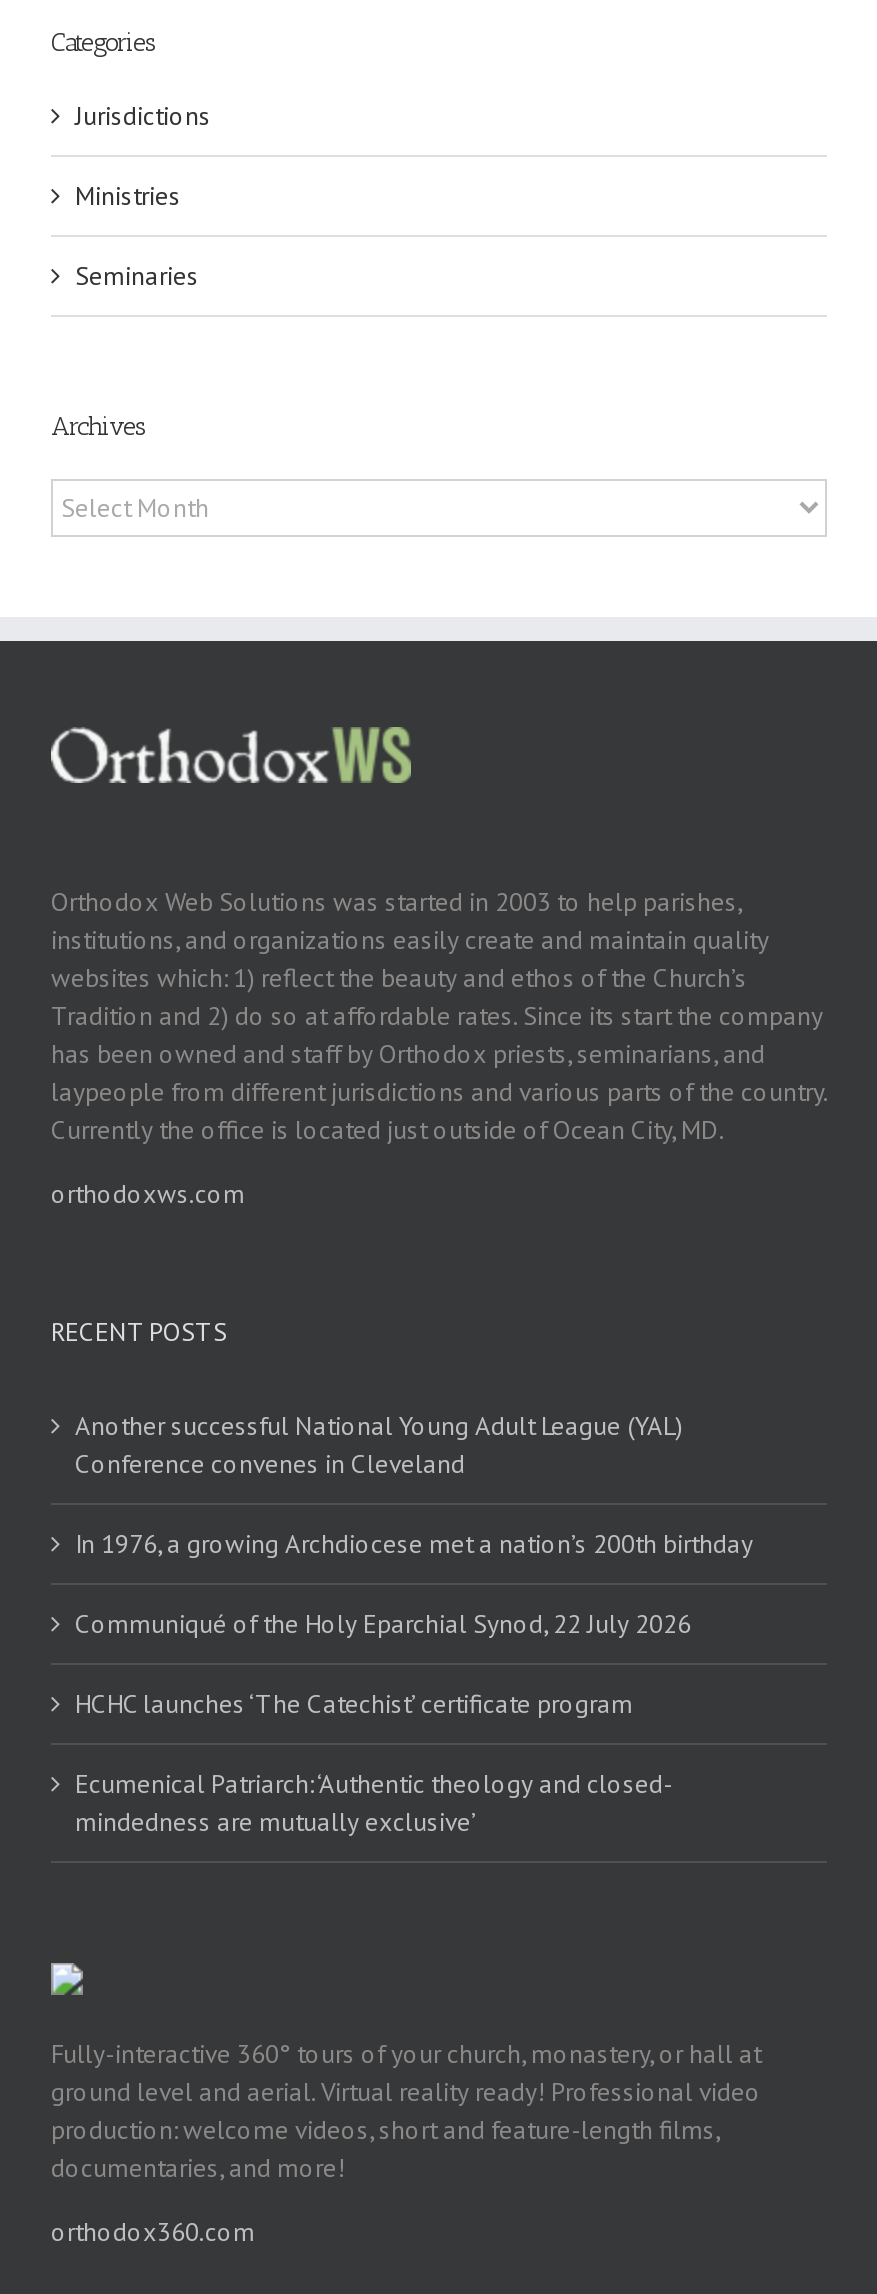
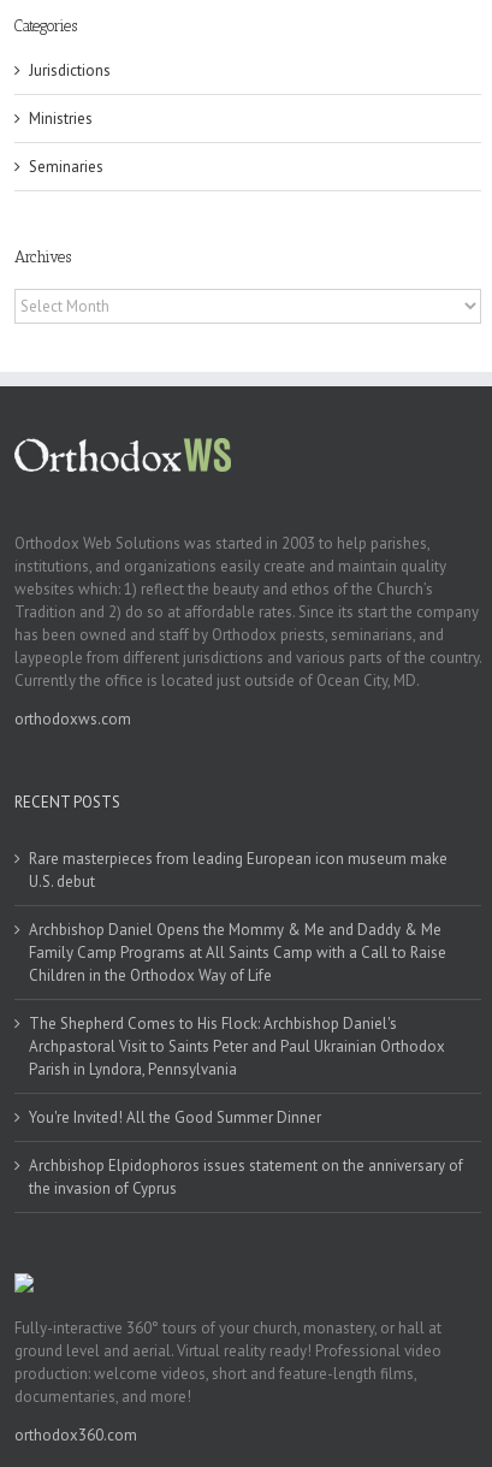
- Another successful National Young Adult League (YAL)
- Conference convenes in Cleveland
+ Rare masterpieces from leading European icon museum make
+ U.S. debut

- In 1976, a growing Archdiocese met a nation’s 200th birthday
+ Archbishop Daniel Opens the Mommy & Me and Daddy & Me
+ Family Camp Programs at All Saints Camp with a Call to Raise
+ Children in the Orthodox Way of Life

- Communiqué of the Holy Eparchial Synod, 22 July 2026
+ The Shepherd Comes to His Flock: Archbishop Daniel's
+ Archpastoral Visit to Saints Peter and Paul Ukrainian Orthodox
+ Parish in Lyndora, Pennsylvania

- HCHC launches ‘The Catechist’ certificate program
+ You're Invited! All the Good Summer Dinner

- Ecumenical Patriarch: ‘Authentic theology and closed-
- mindedness are mutually exclusive’
+ Archbishop Elpidophoros issues statement on the anniversary of
+ the invasion of Cyprus
